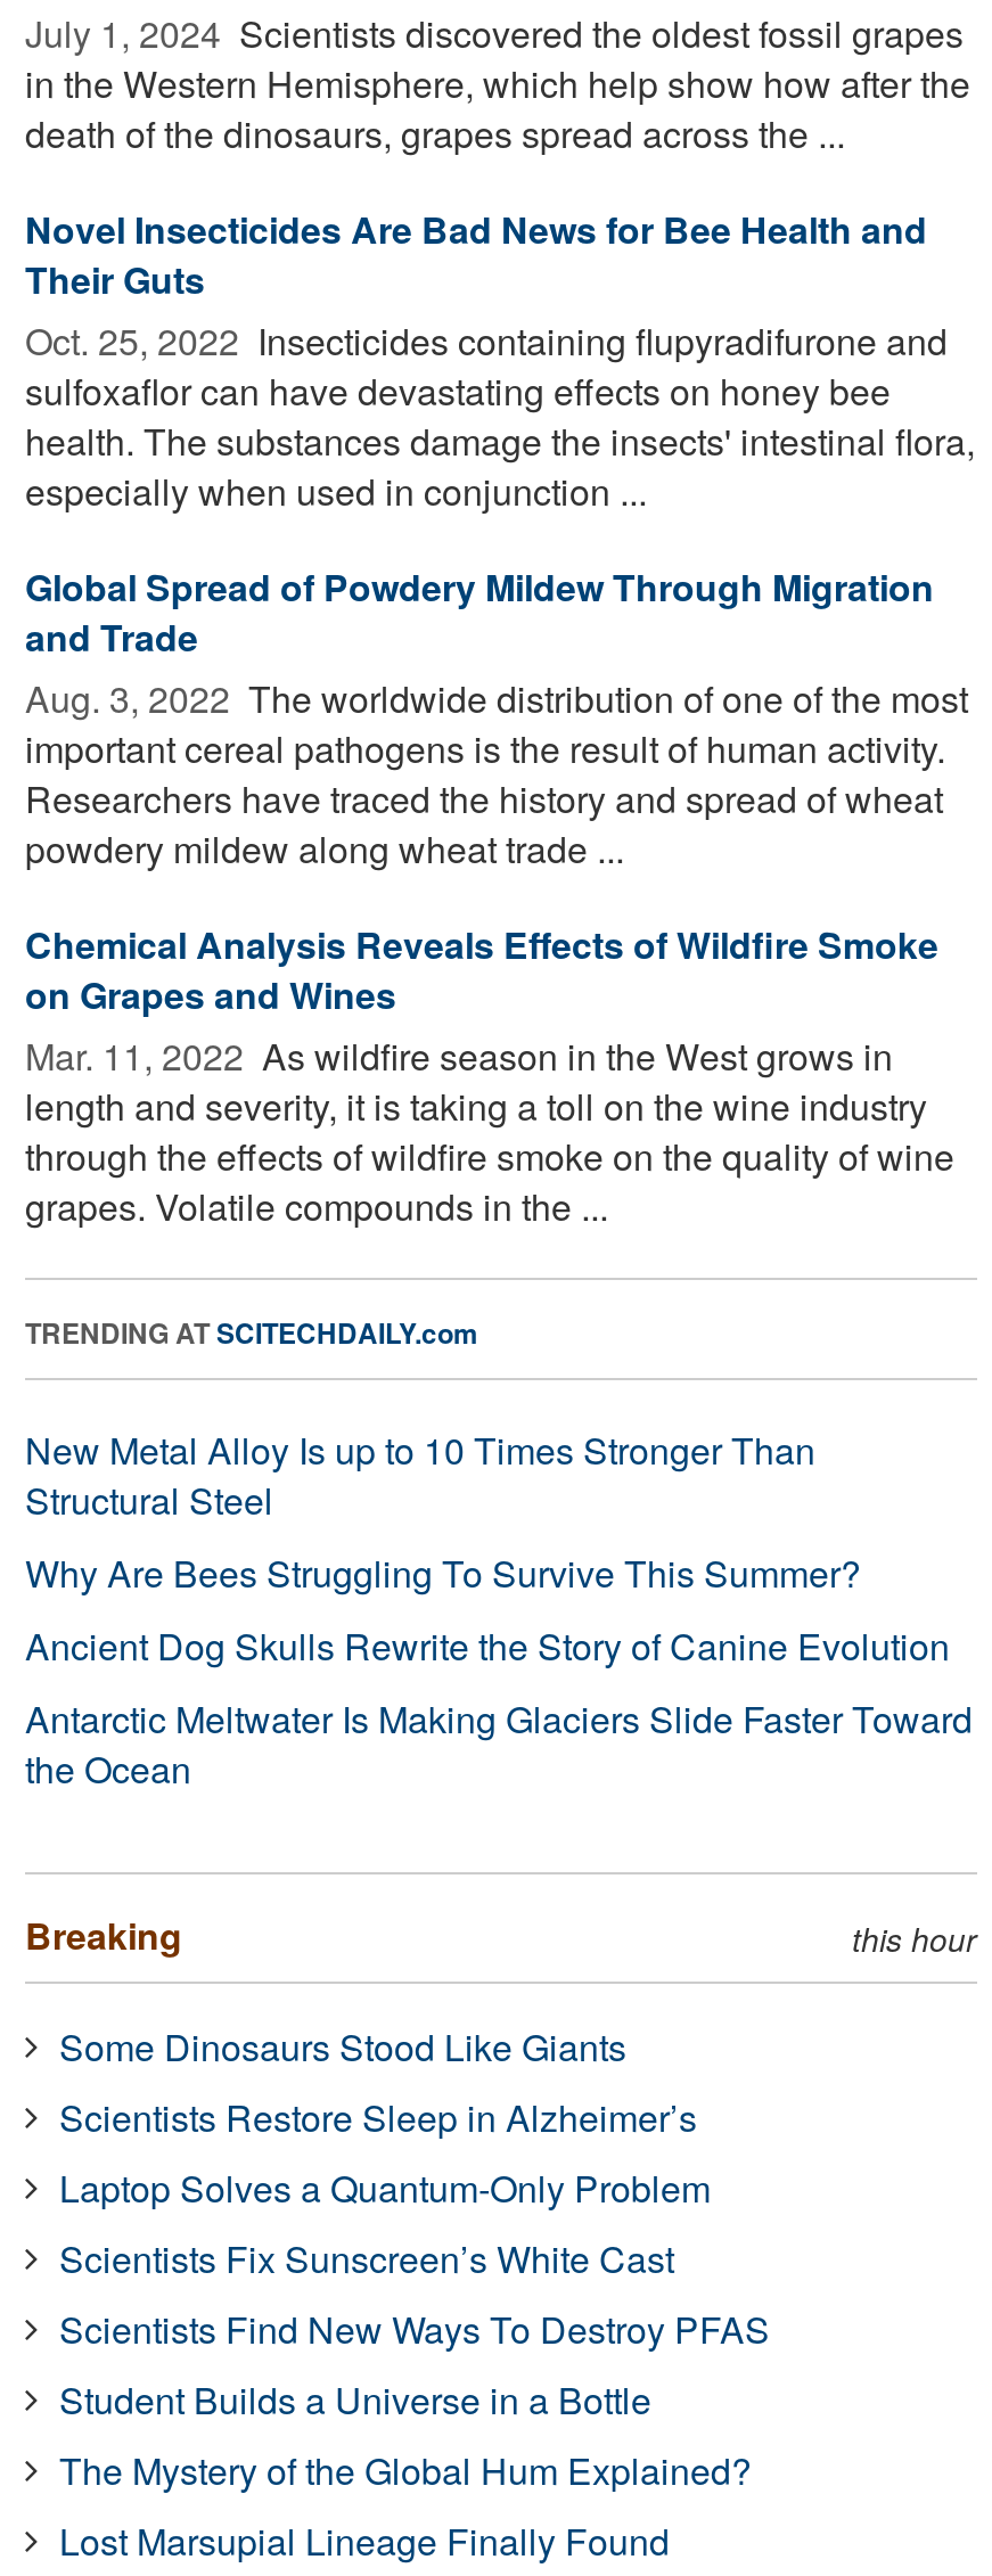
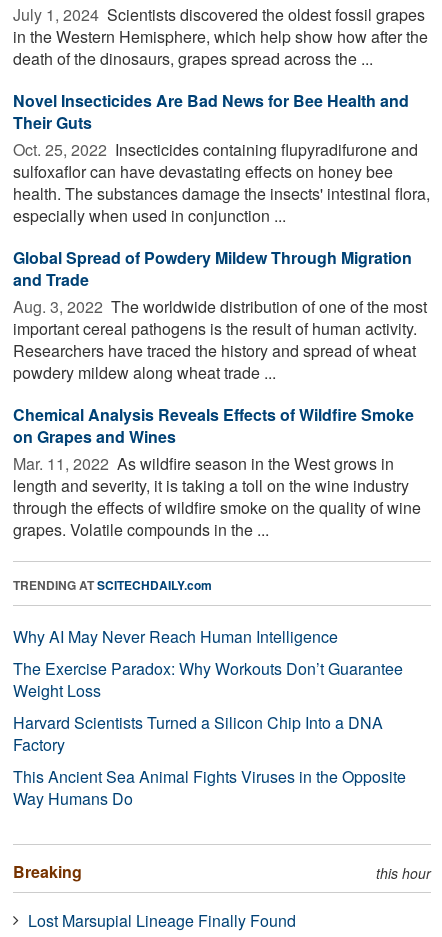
- New Metal Alloy Is up to 10 Times Stronger Than
- Structural Steel
- Why Are Bees Struggling To Survive This Summer?
- Ancient Dog Skulls Rewrite the Story of Canine Evolution
- Antarctic Meltwater Is Making Glaciers Slide Faster Toward
- the Ocean
+ Why AI May Never Reach Human Intelligence
+ The Exercise Paradox: Why Workouts Don’t Guarantee
+ Weight Loss
+ Harvard Scientists Turned a Silicon Chip Into a DNA
+ Factory
+ This Ancient Sea Animal Fights Viruses in the Opposite
+ Way Humans Do

moved down: Breaking | this hour

- Some Dinosaurs Stood Like Giants
- Scientists Restore Sleep in Alzheimer’s
- Laptop Solves a Quantum-Only Problem
- Scientists Fix Sunscreen’s White Cast
- Scientists Find New Ways To Destroy PFAS
- Student Builds a Universe in a Bottle
- The Mystery of the Global Hum Explained?
